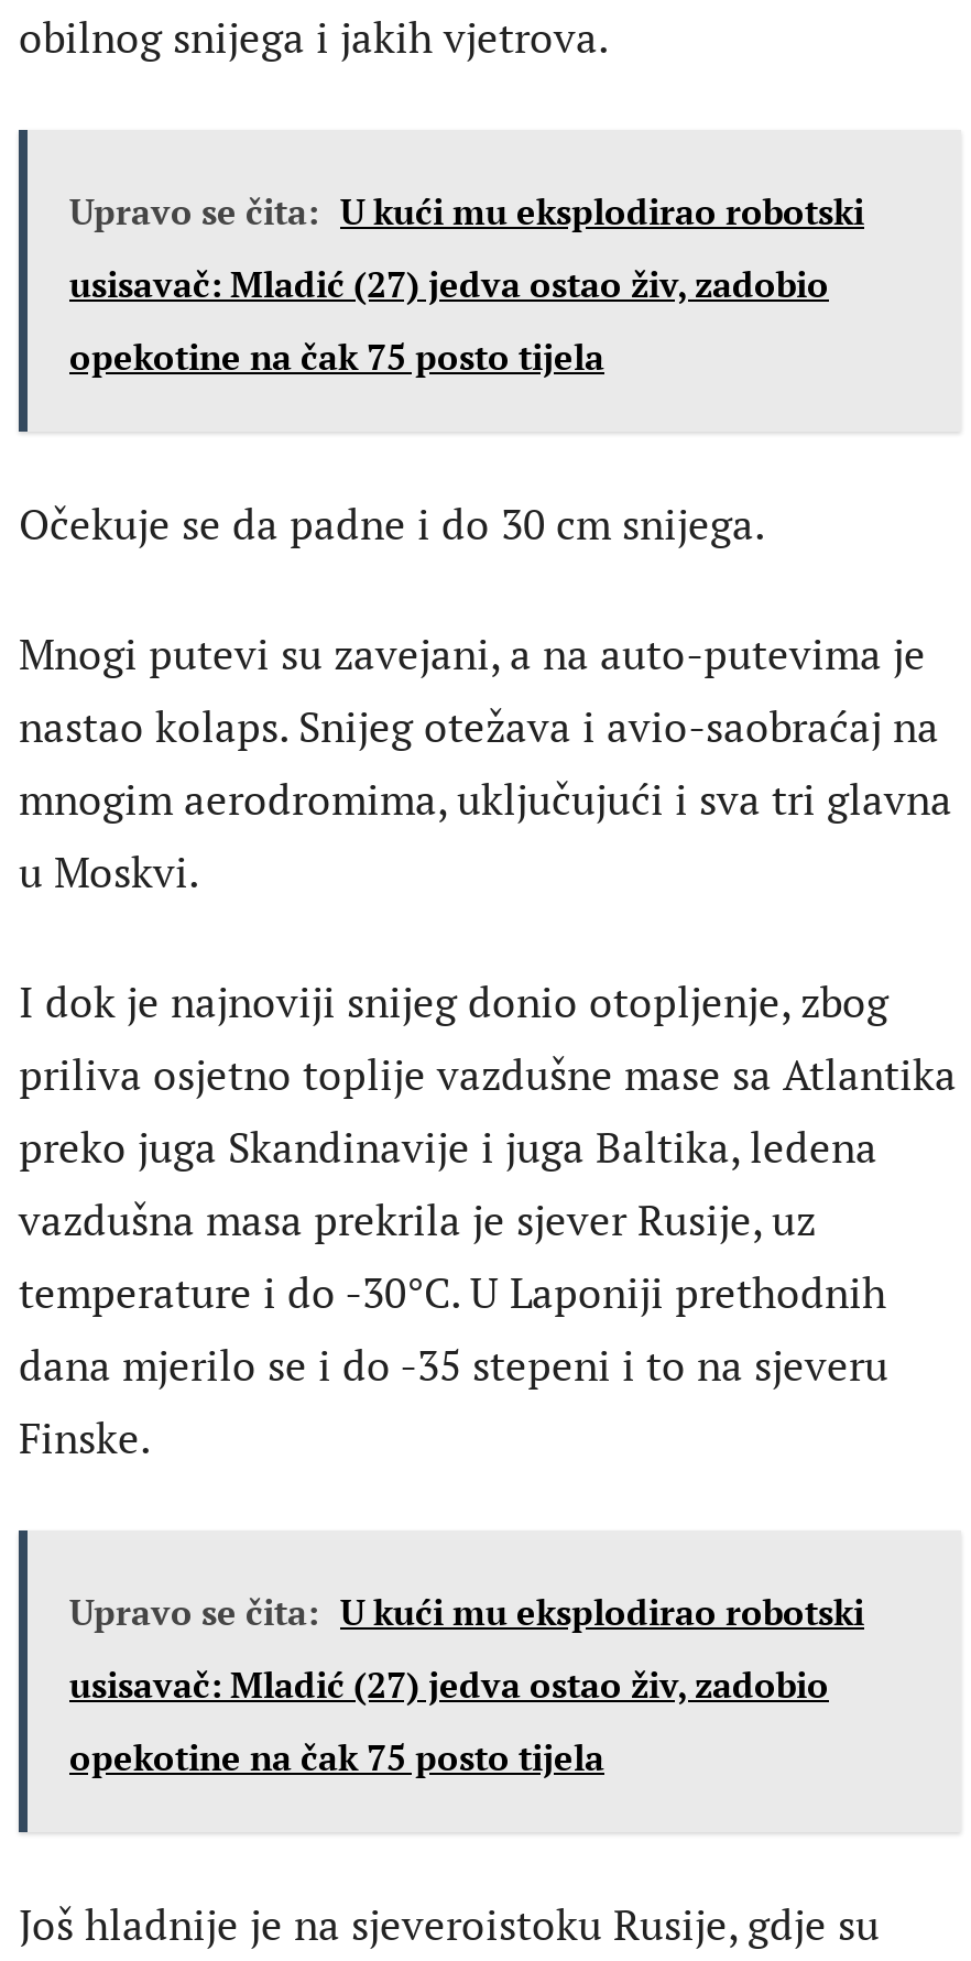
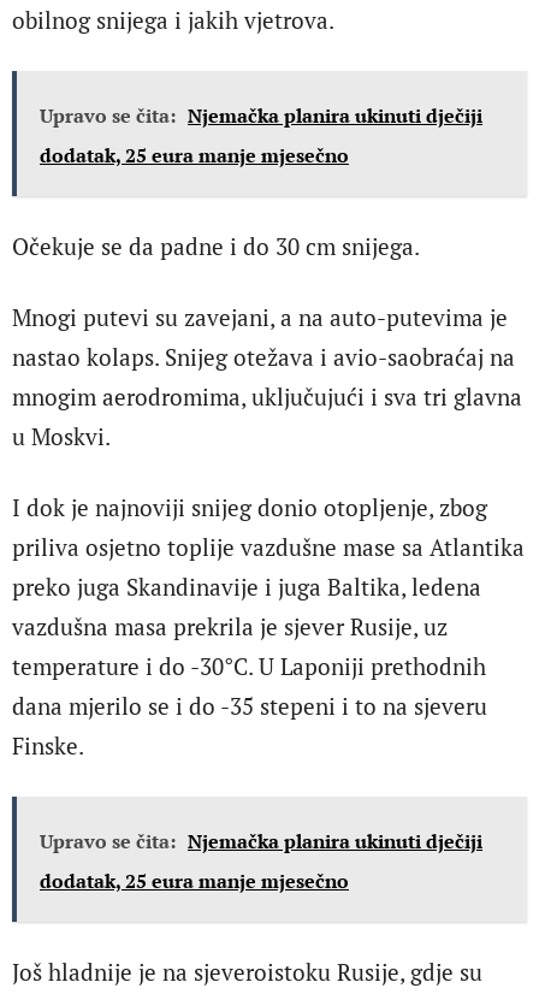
- Upravo se čita: U kući mu eksplodirao robotski
- usisavač: Mladić (27) jedva ostao živ, zadobio
- opekotine na čak 75 posto tijela
+ Upravo se čita: Njemačka planira ukinuti dječiji
+ dodatak, 25 eura manje mjesečno

- Upravo se čita: U kući mu eksplodirao robotski
- usisavač: Mladić (27) jedva ostao živ, zadobio
- opekotine na čak 75 posto tijela
+ Upravo se čita: Njemačka planira ukinuti dječiji
+ dodatak, 25 eura manje mjesečno
